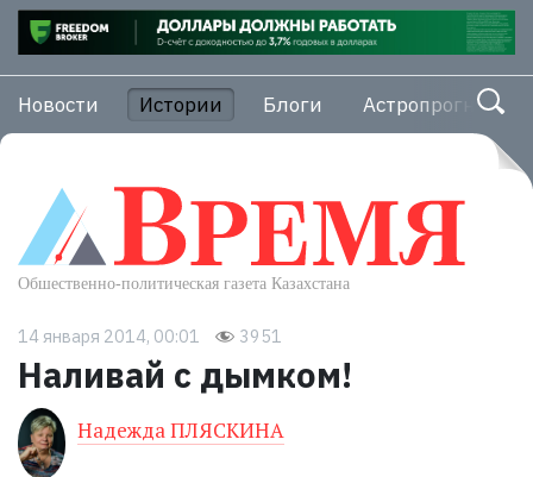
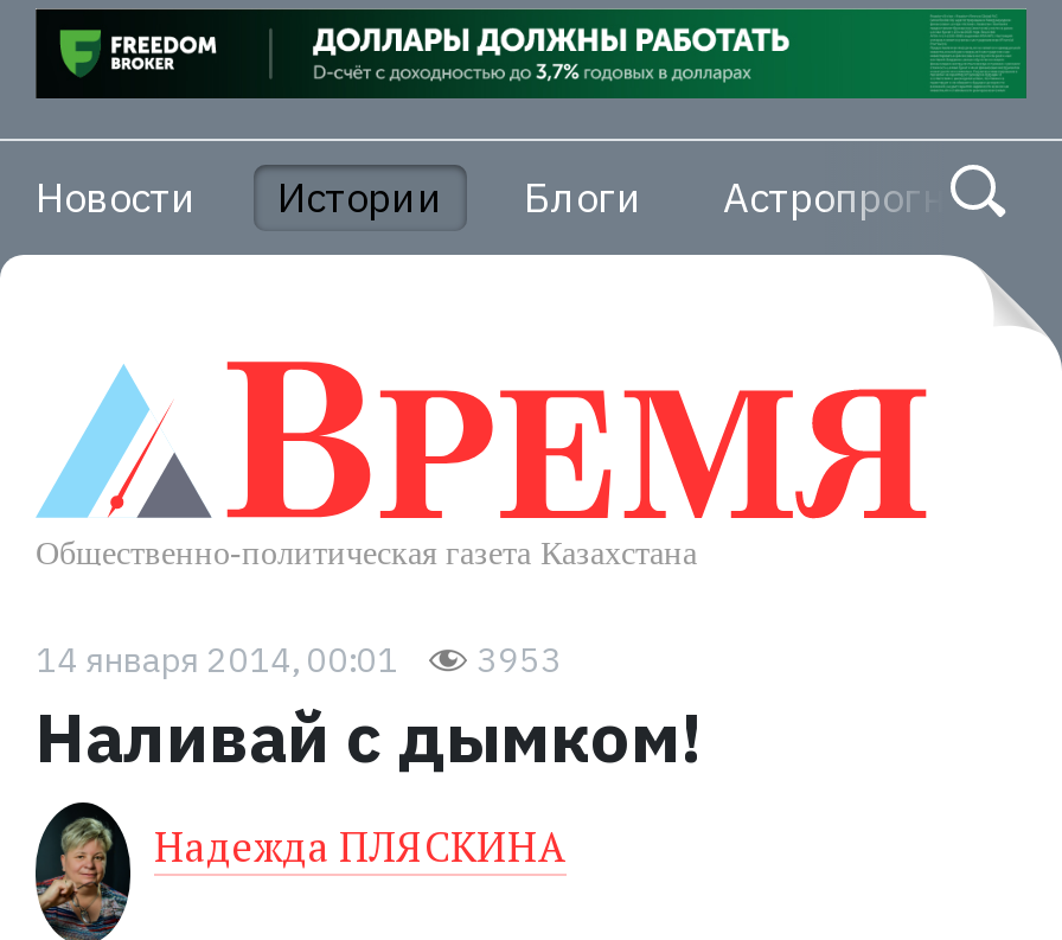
- 14 января 2014, 00:01 3951
+ 14 января 2014, 00:01 3953
